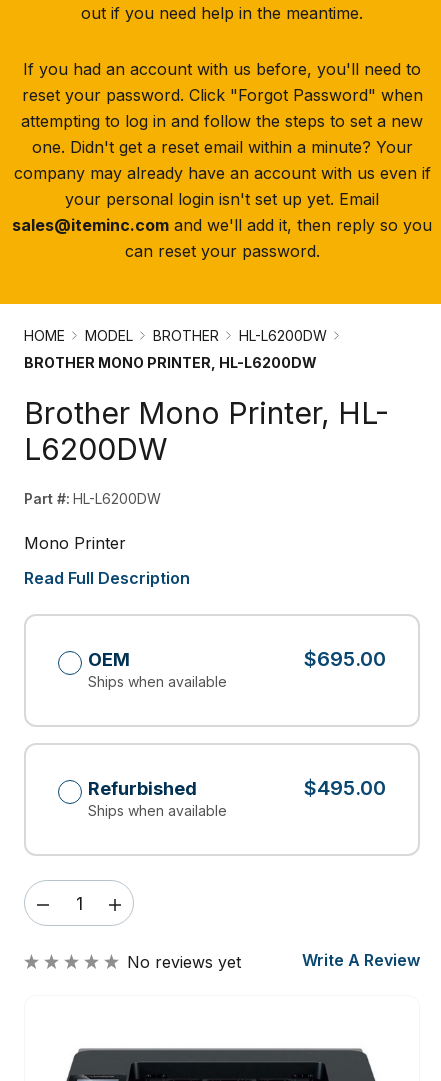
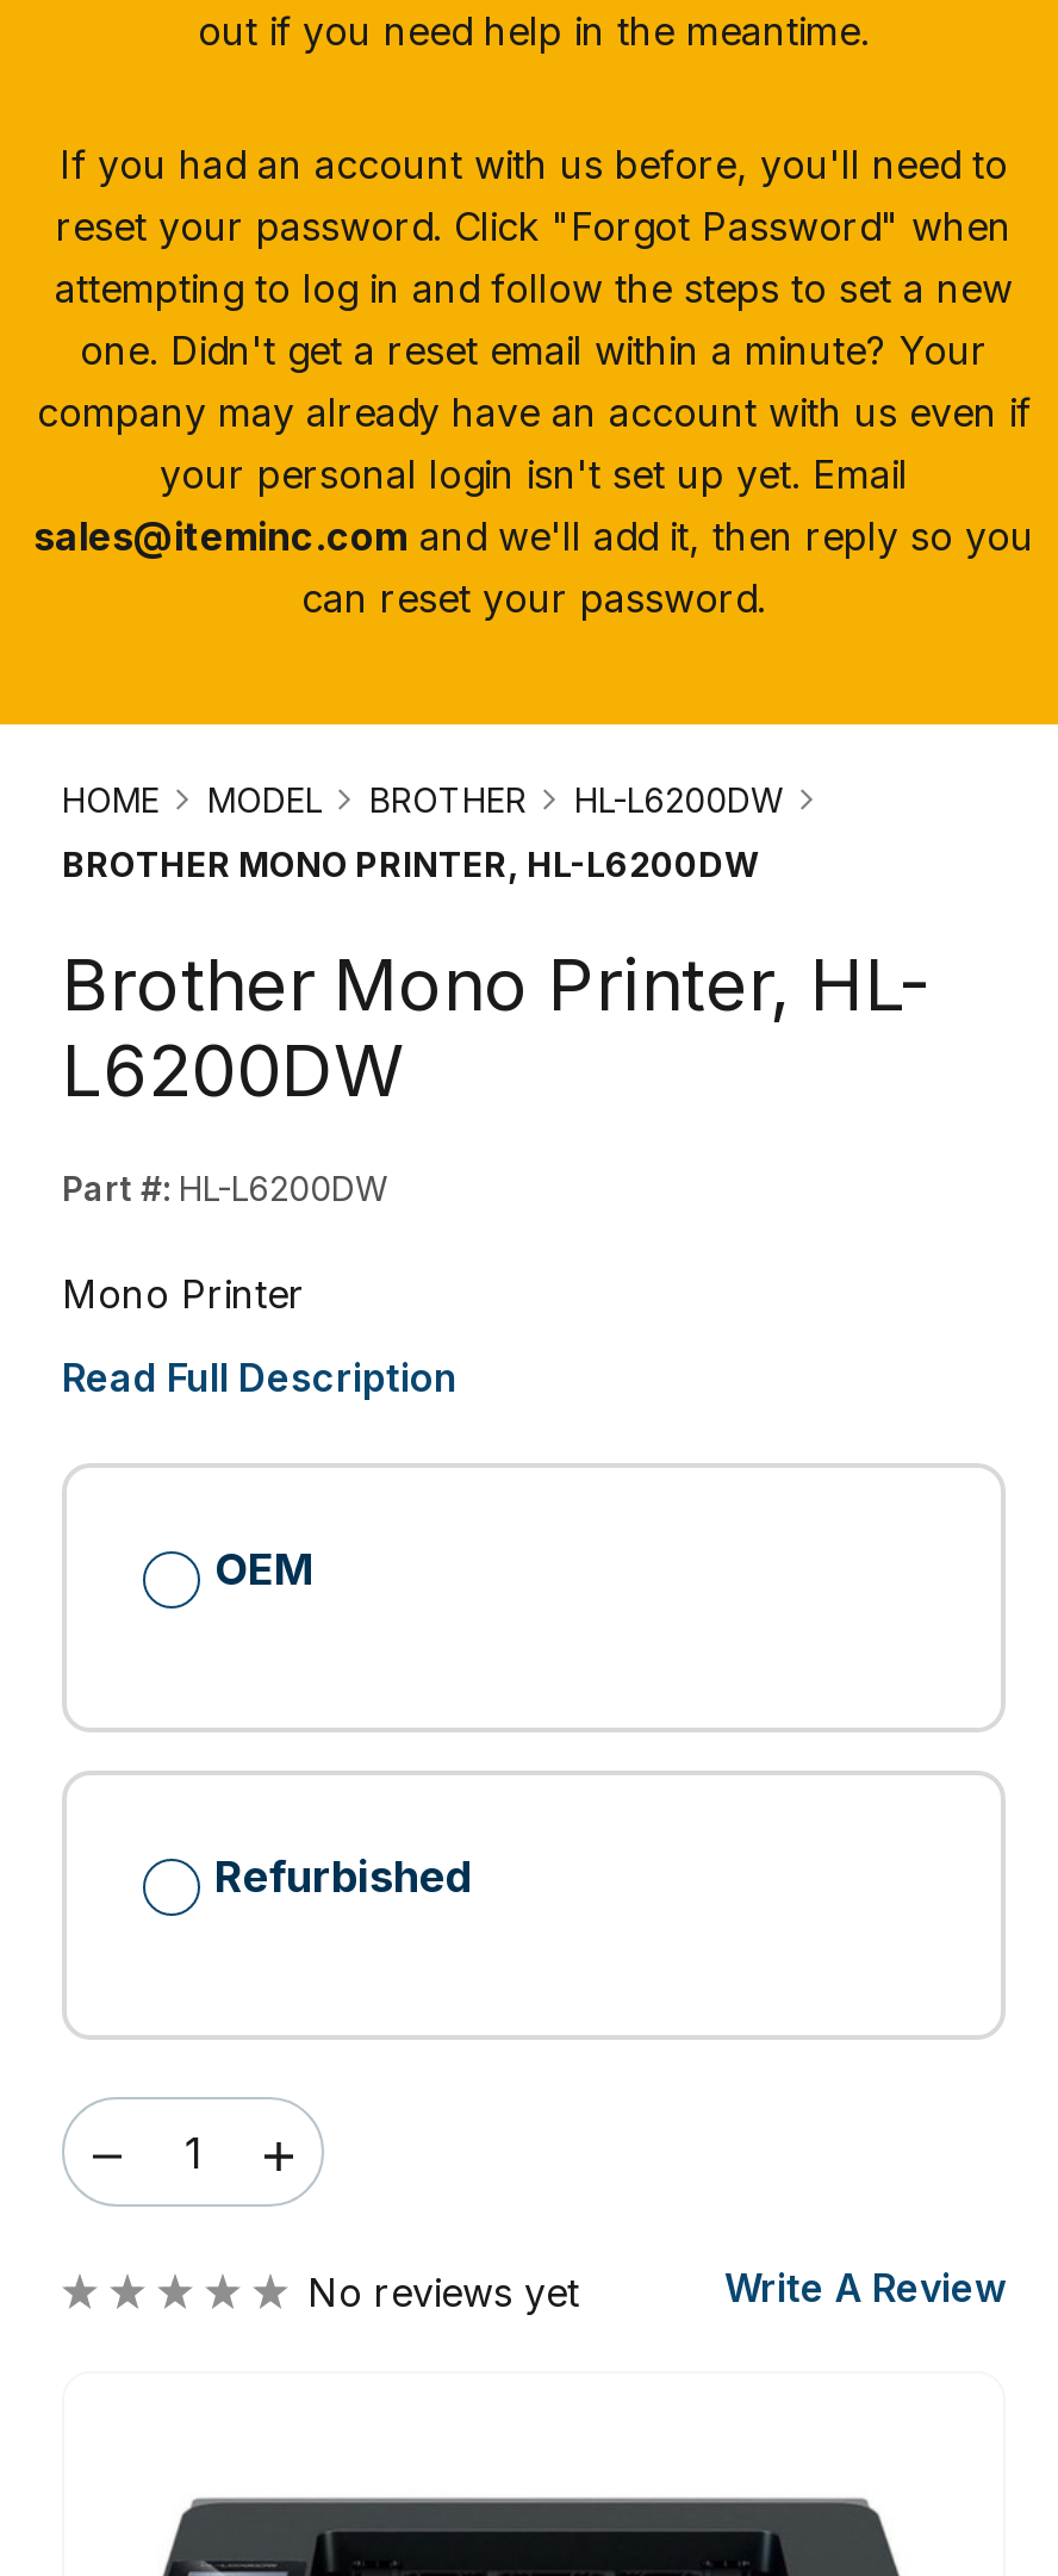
- $695.00
- Ships when available

- $495.00
- Ships when available
